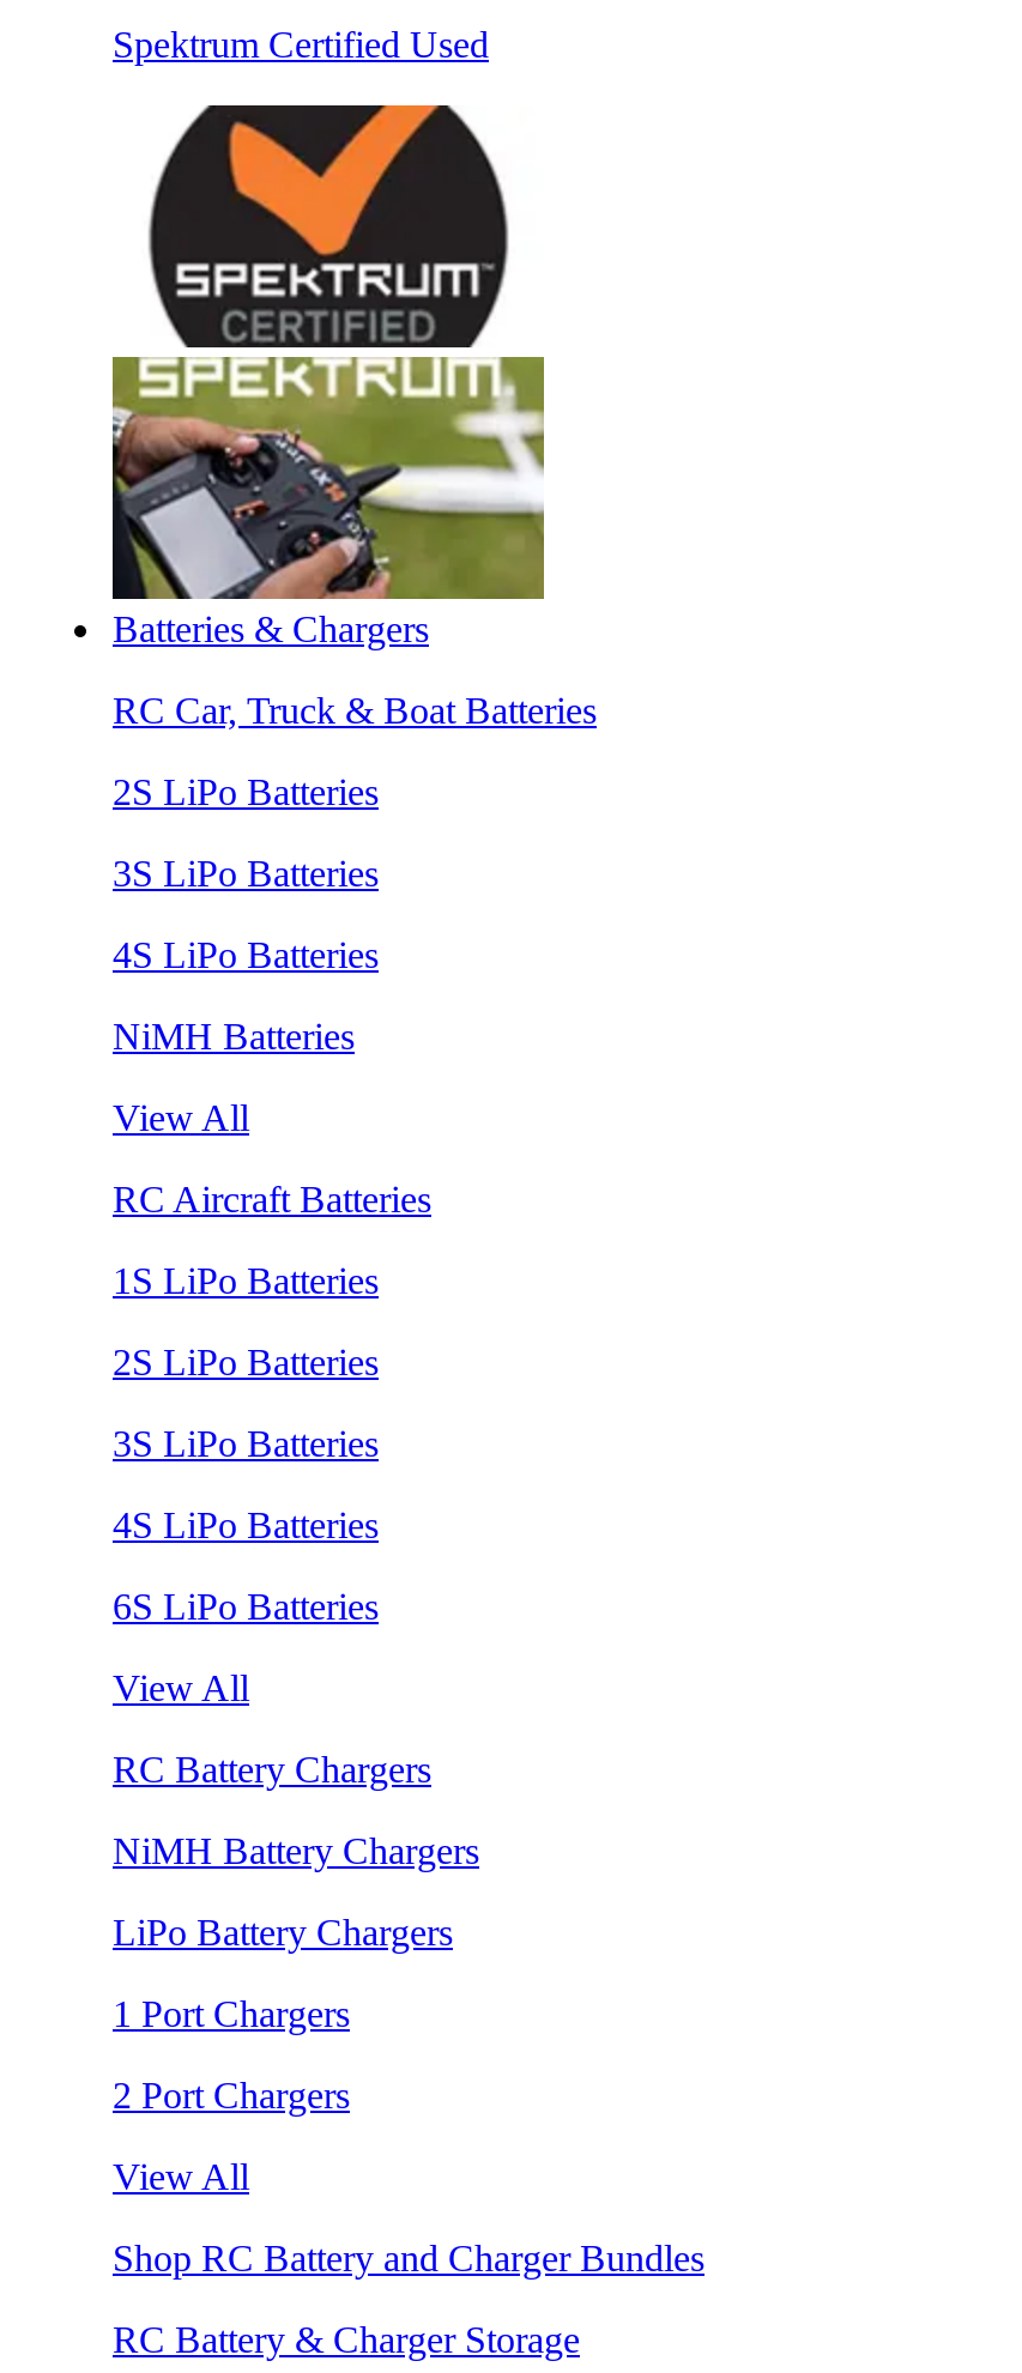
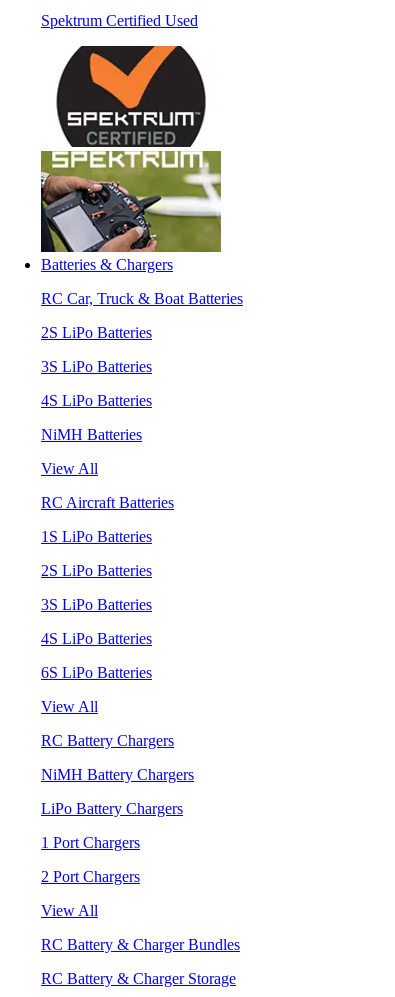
- Shop RC Battery and Charger Bundles
+ RC Battery & Charger Bundles
